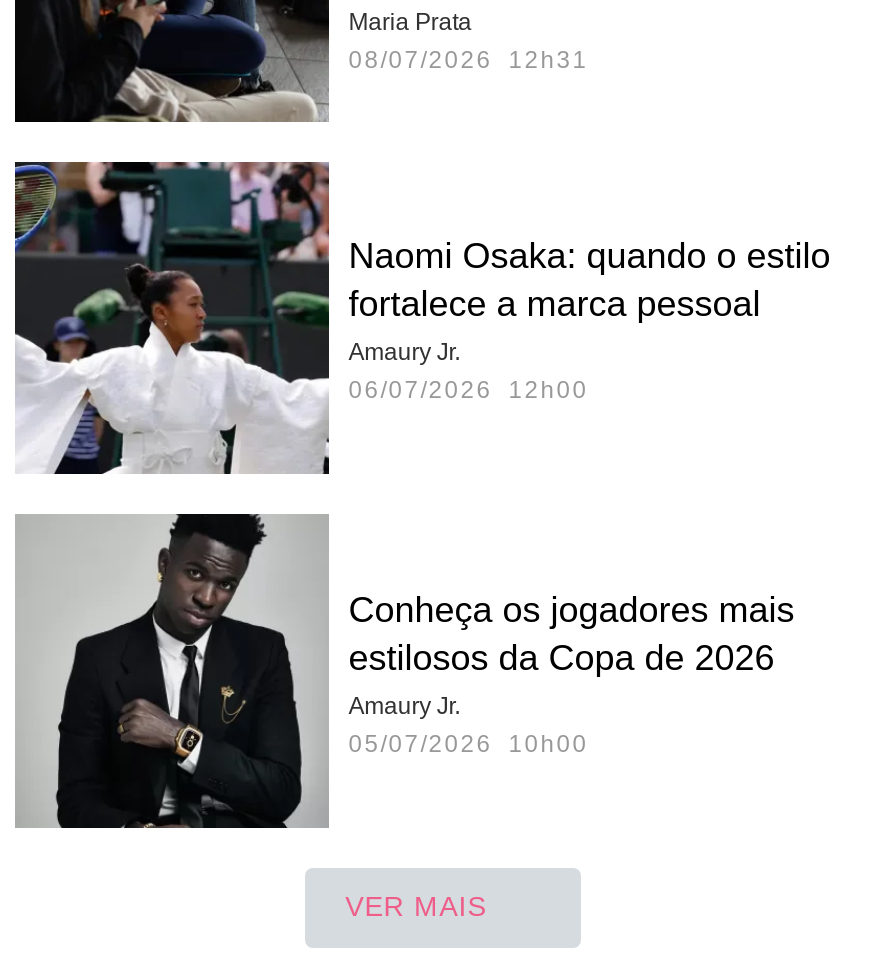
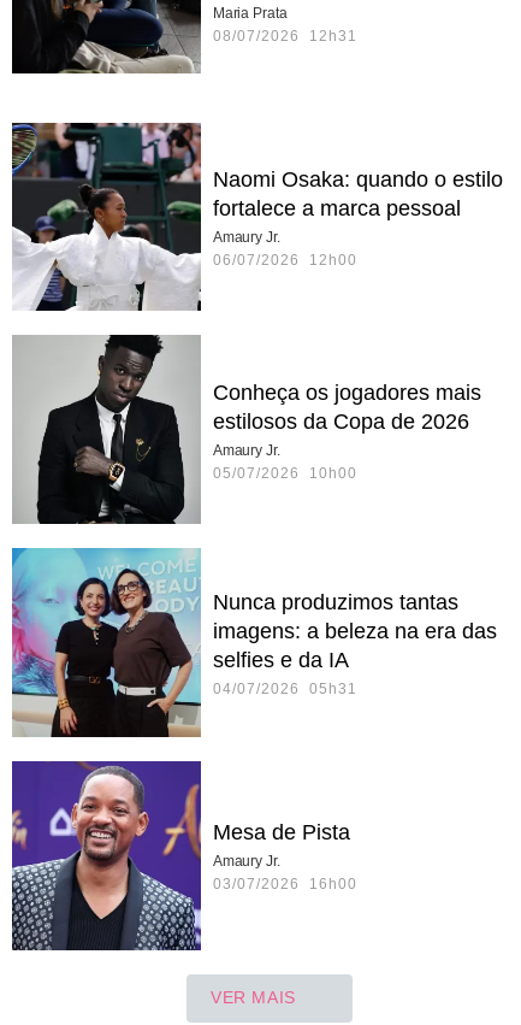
+ [image]
+ Nunca produzimos tantas
+ imagens: a beleza na era das
+ selfies e da IA
+ 04/07/2026 05h31

+ [image]
+ Mesa de Pista
+ Amaury Jr.
+ 03/07/2026 16h00
